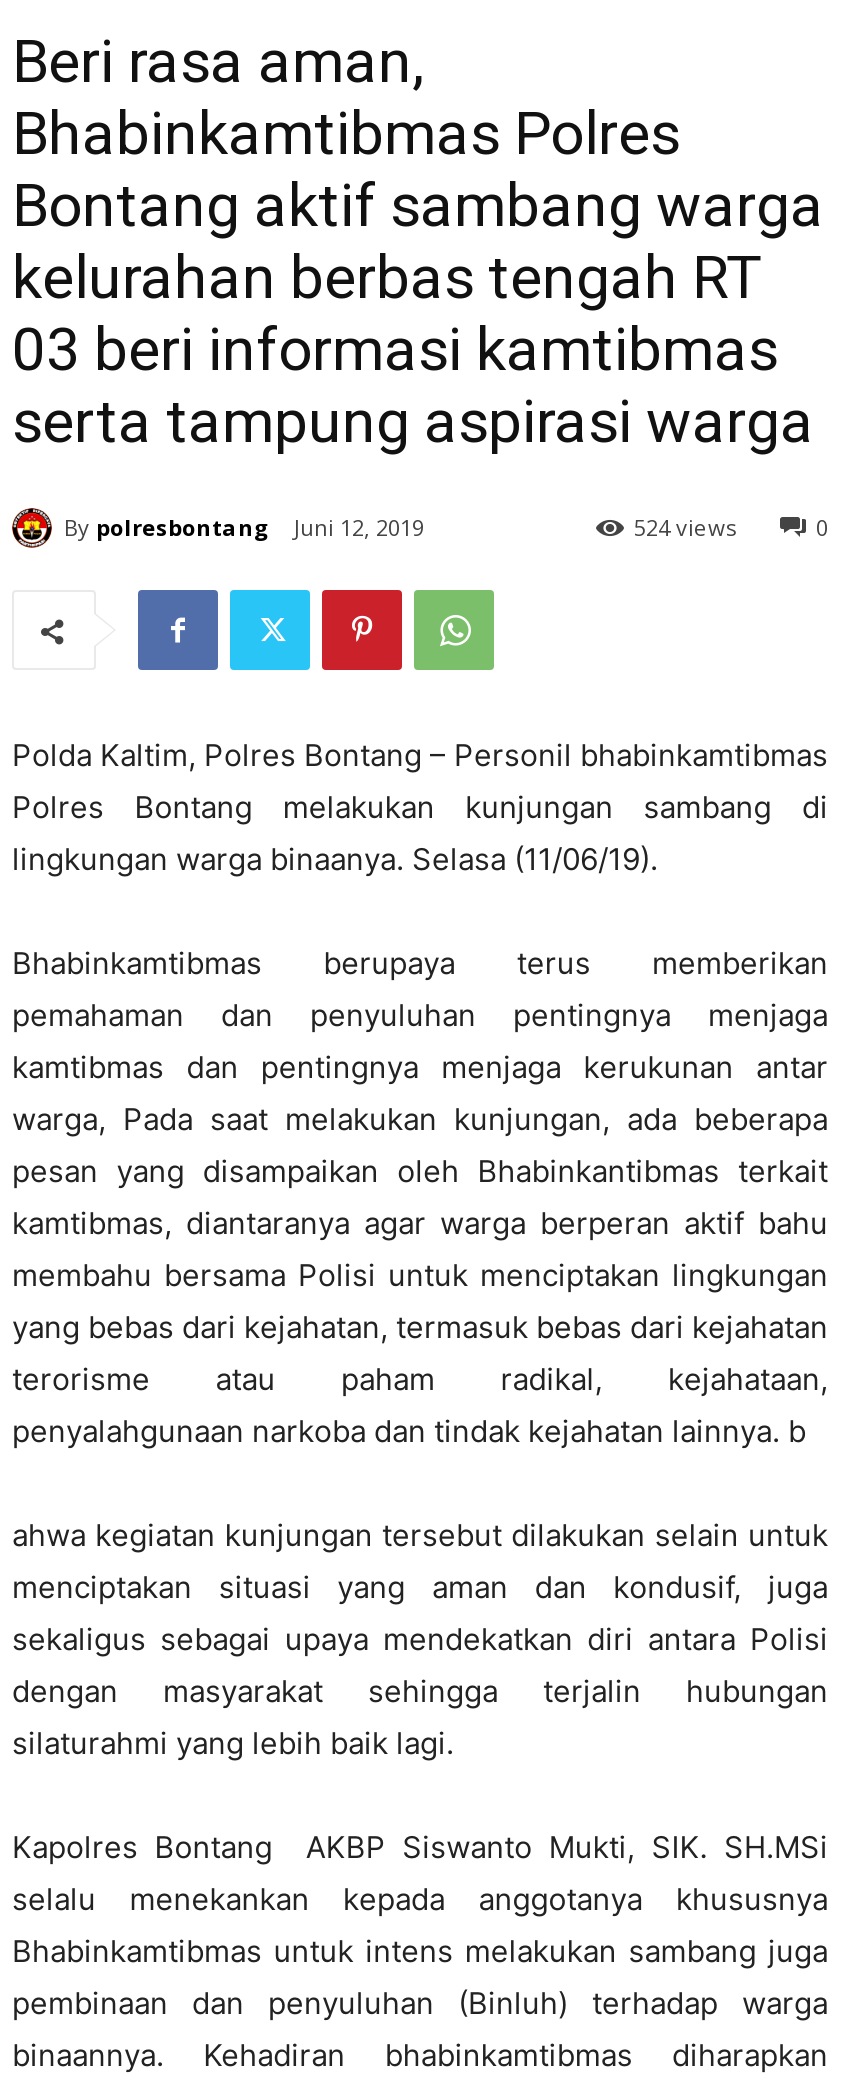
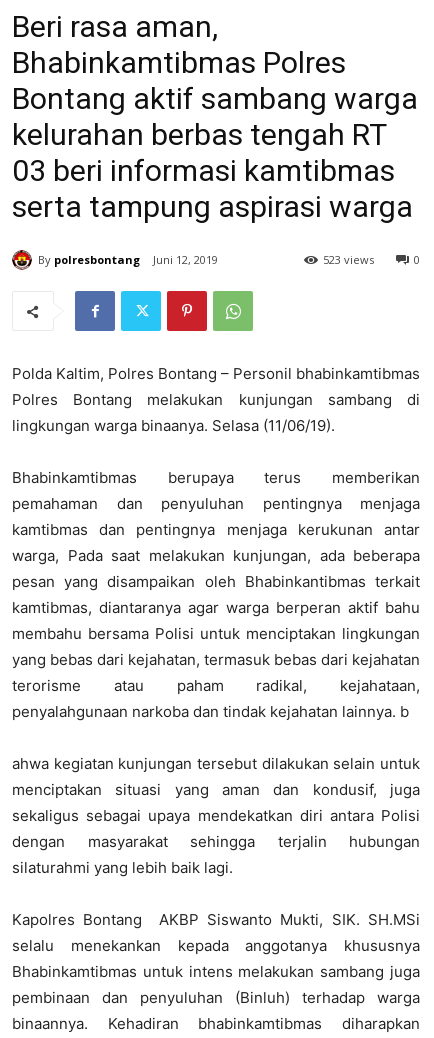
- 524 views
+ 523 views
